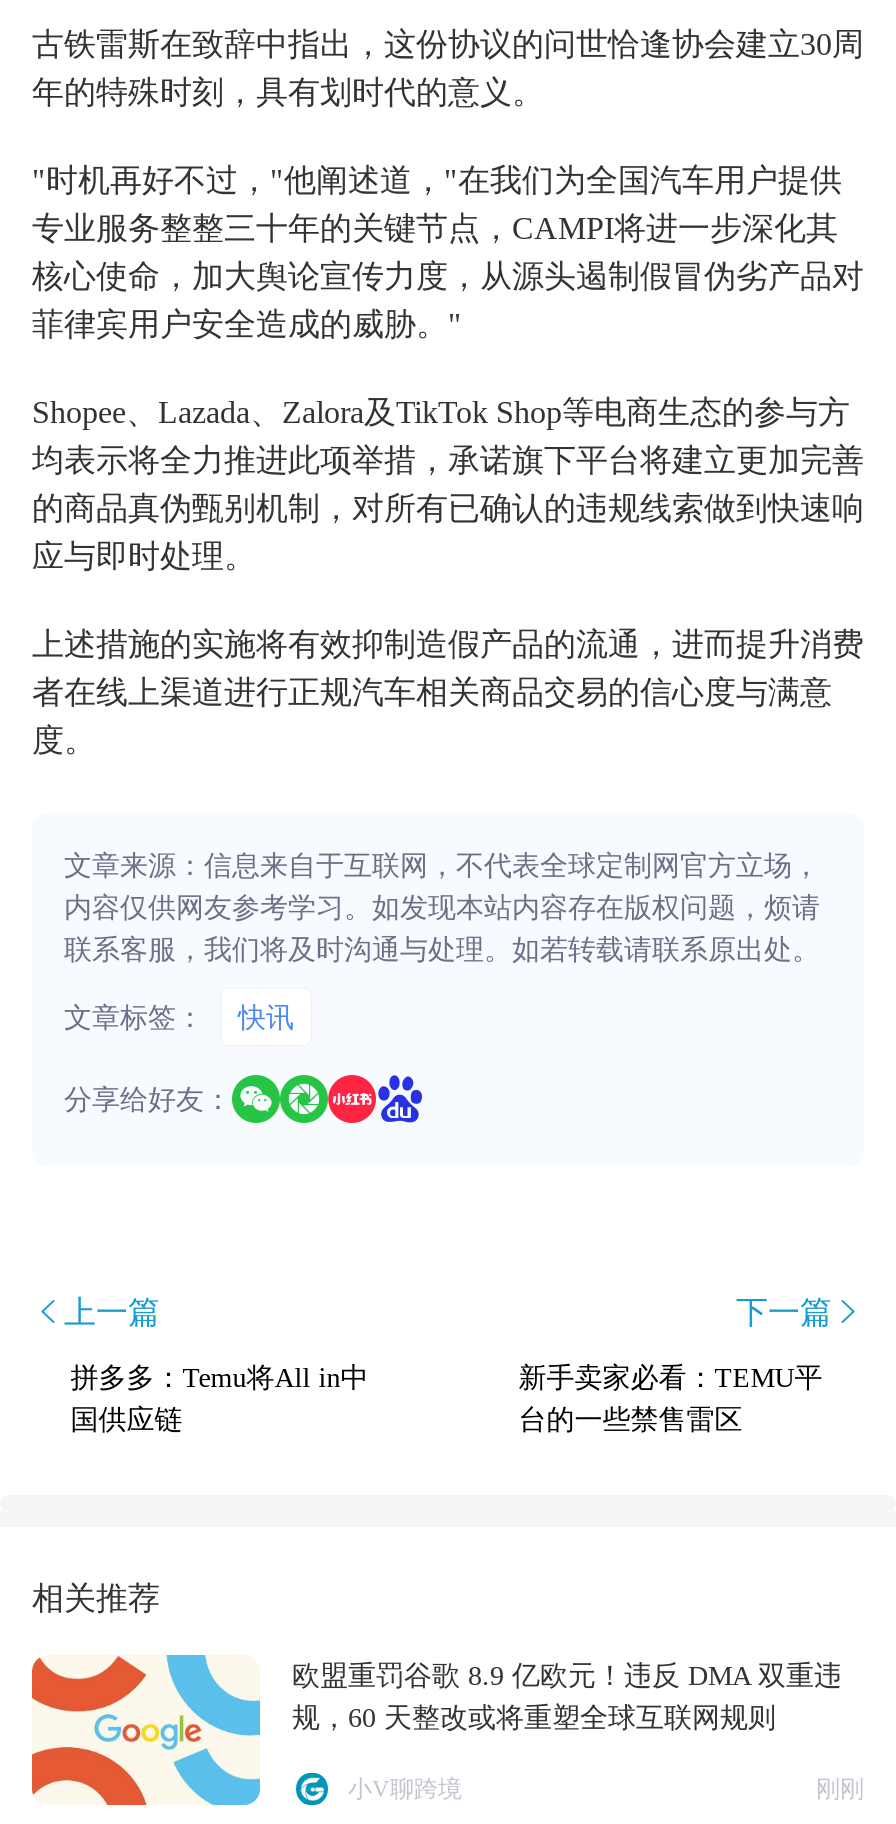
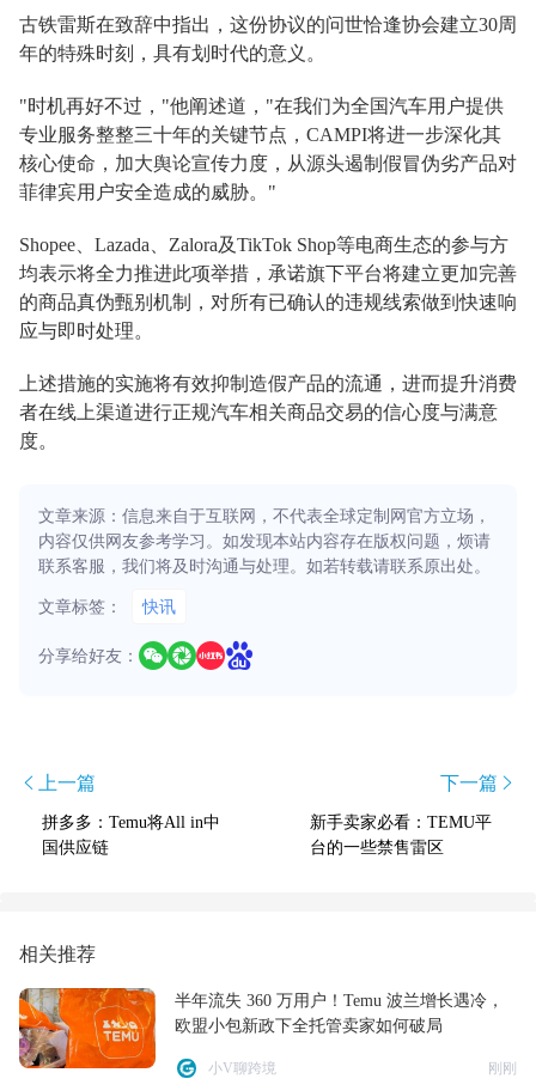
- [image]
- 欧盟重罚谷歌 8.9 亿欧元！违反 DMA 双重违
- 规，60 天整改或将重塑全球互联网规则
+ [image]
+ 半年流失 360 万用户！Temu 波兰增长遇冷，
+ 欧盟小包新政下全托管卖家如何破局
